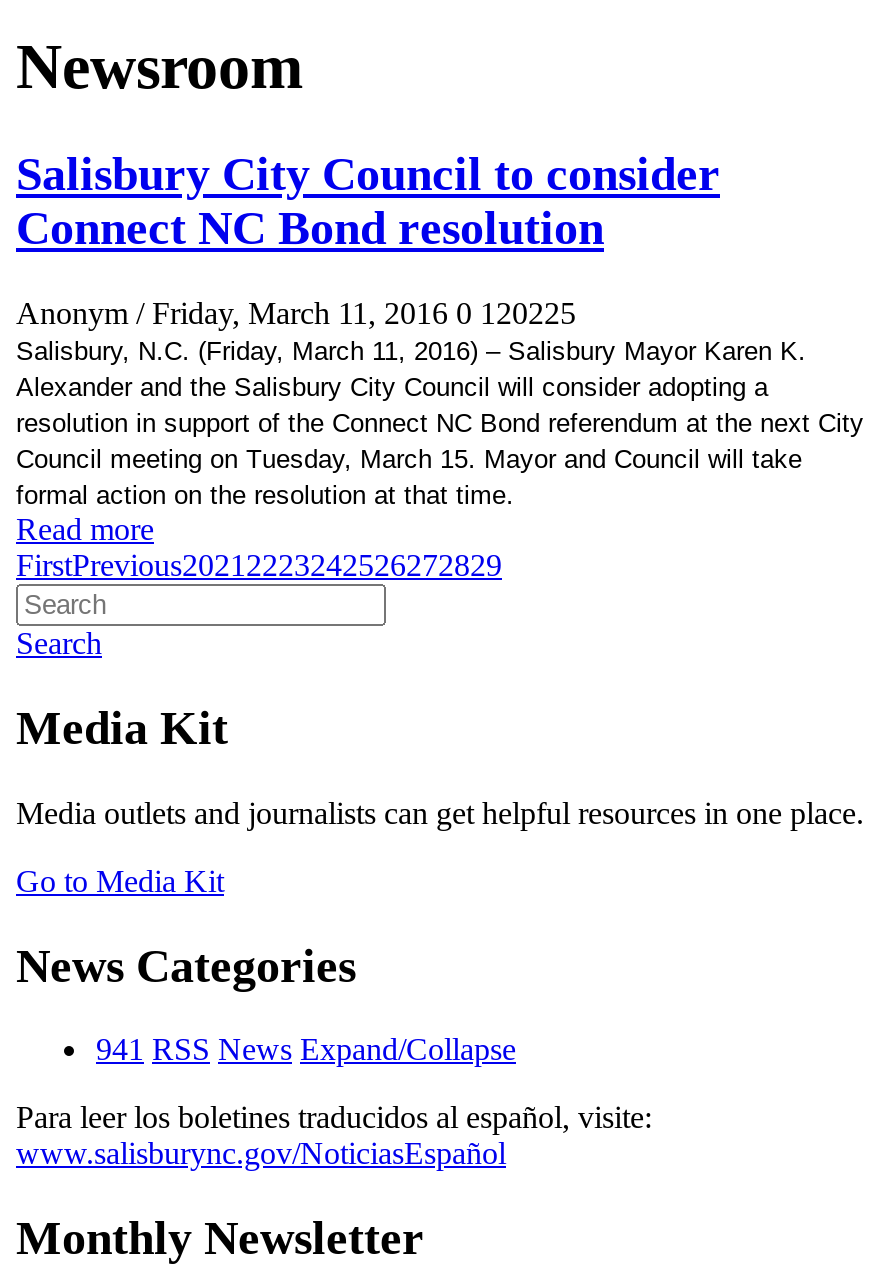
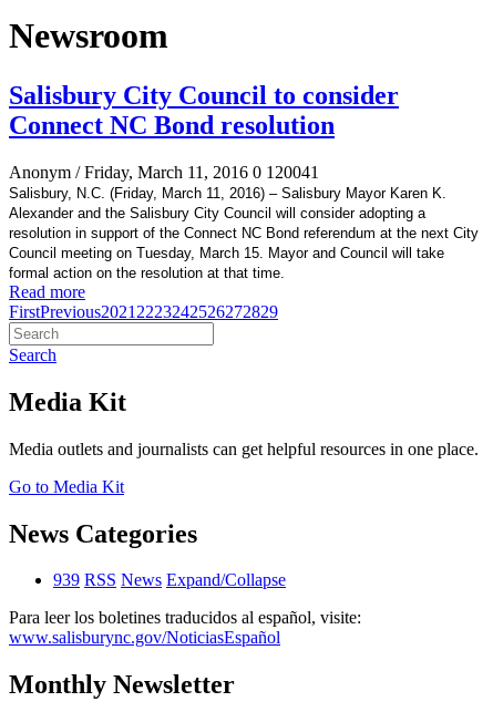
- Anonym / Friday, March 11, 2016 0 120225
+ Anonym / Friday, March 11, 2016 0 120041

- 941 RSS News Expand/Collapse
+ 939 RSS News Expand/Collapse
